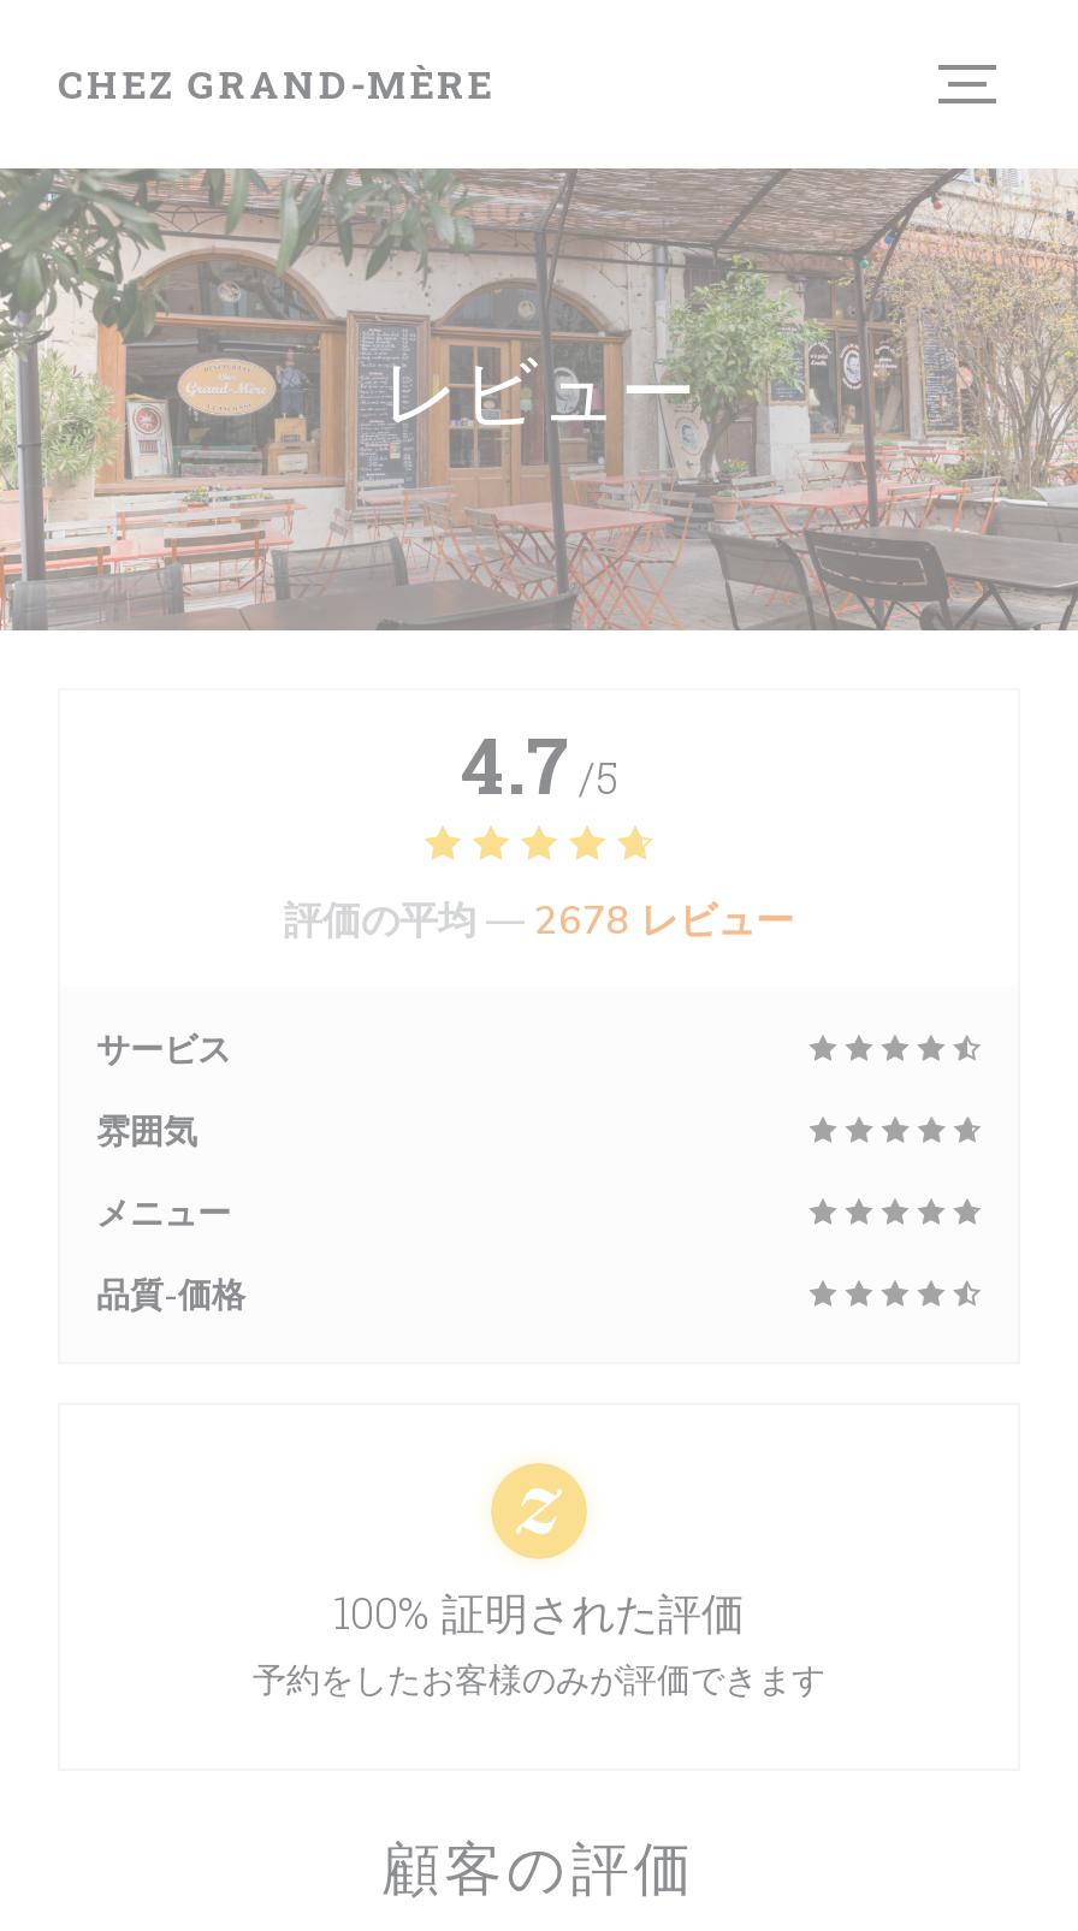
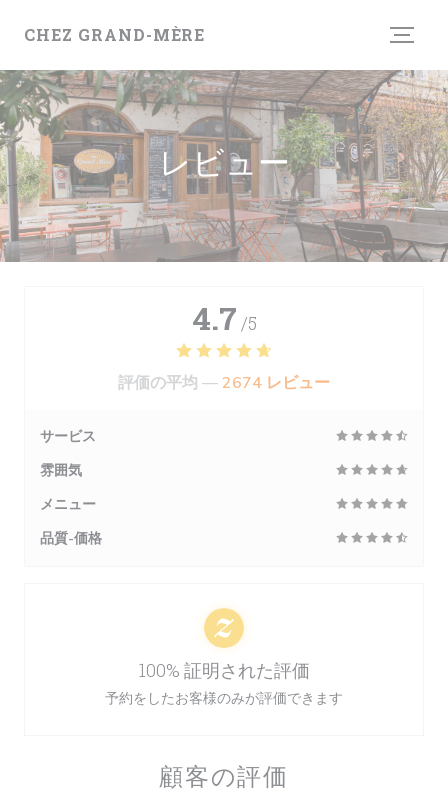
- 評価の平均 — 2678 レビュー
+ 評価の平均 — 2674 レビュー
